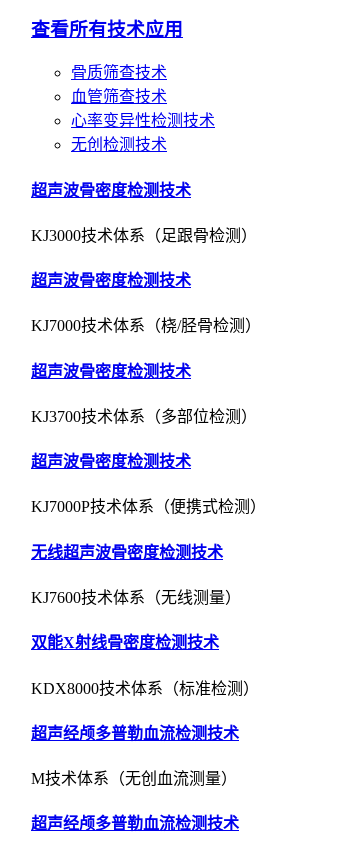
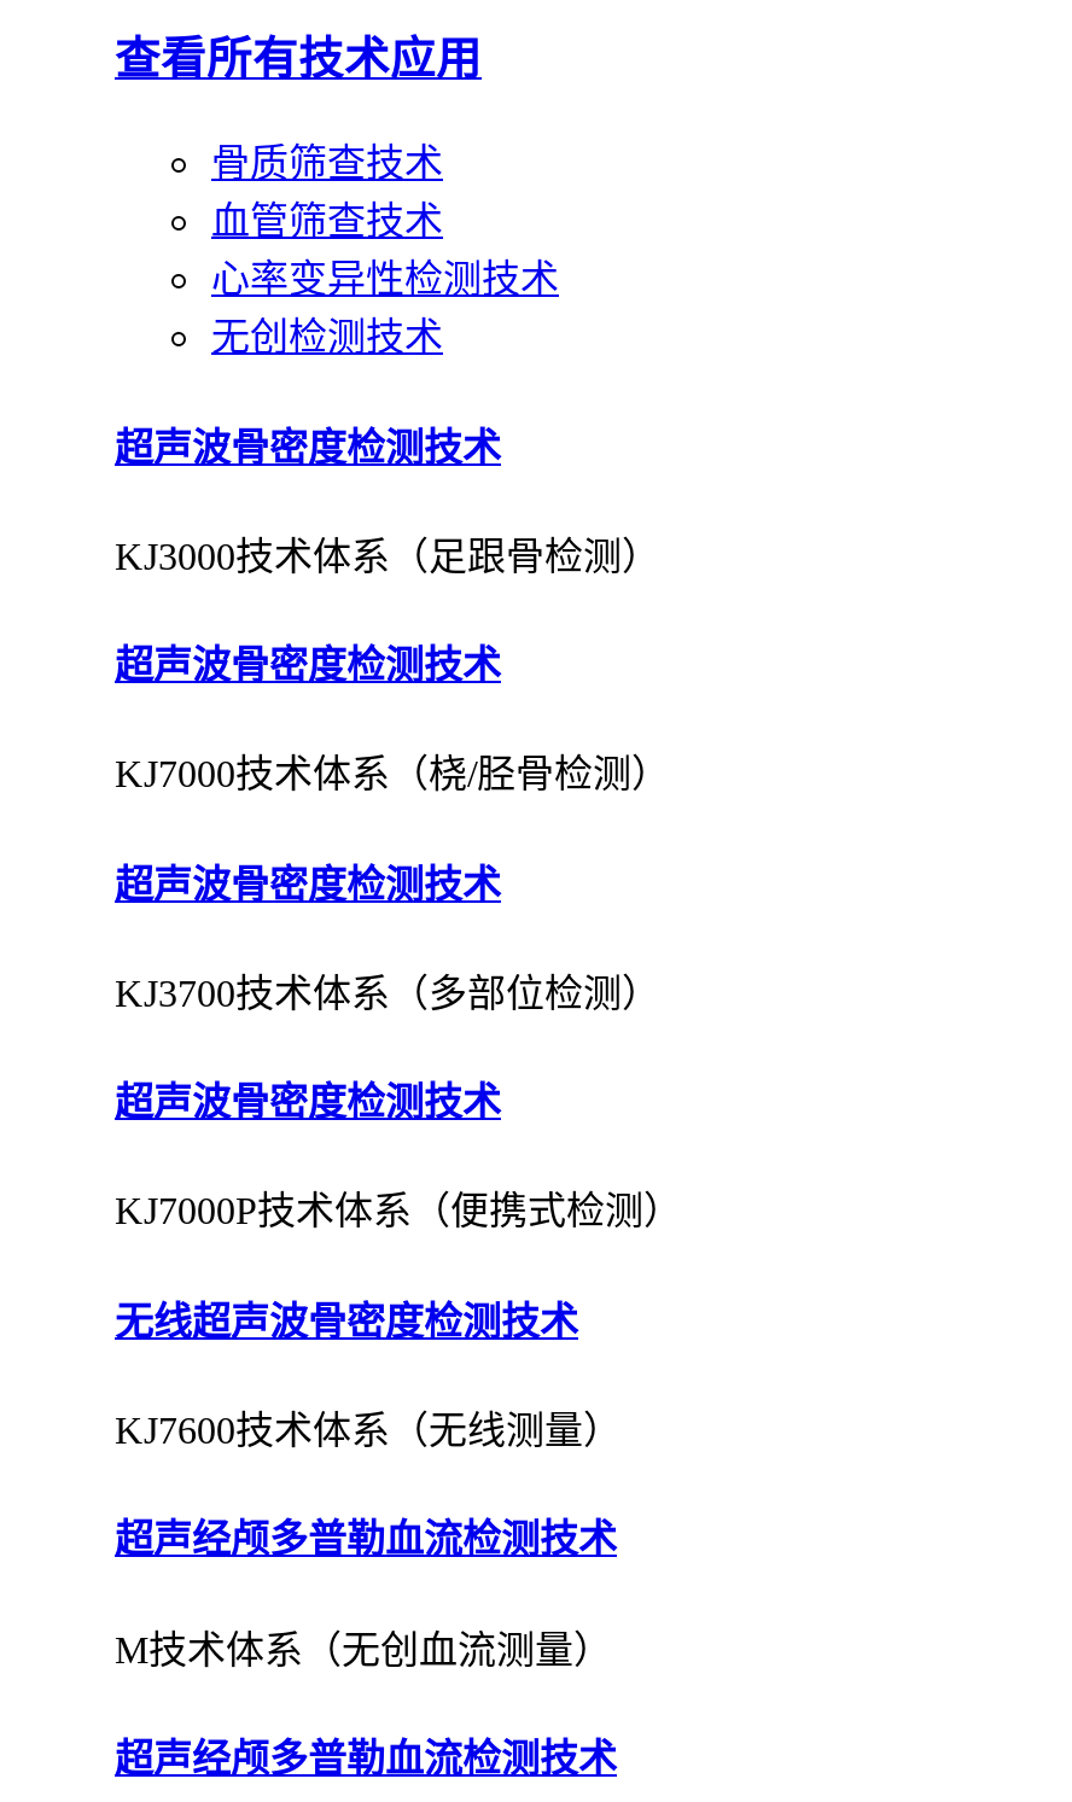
- 双能X射线骨密度检测技术
- KDX8000技术体系（标准检测）
